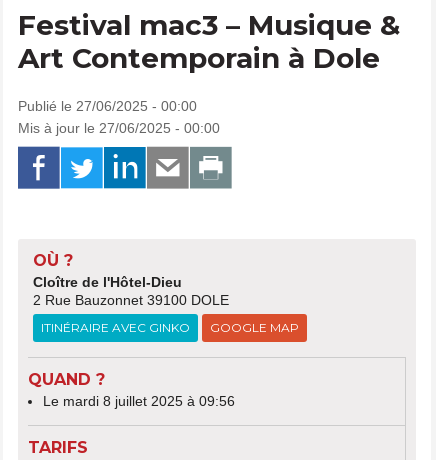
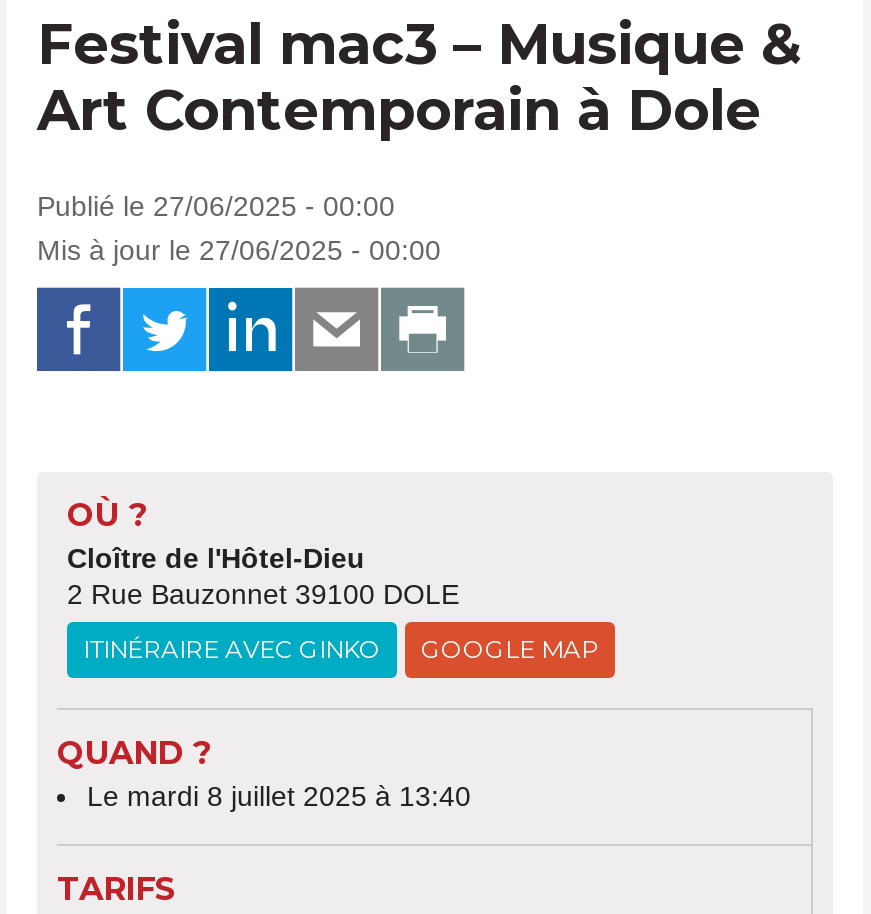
- Le mardi 8 juillet 2025 à 09:56
+ Le mardi 8 juillet 2025 à 13:40
